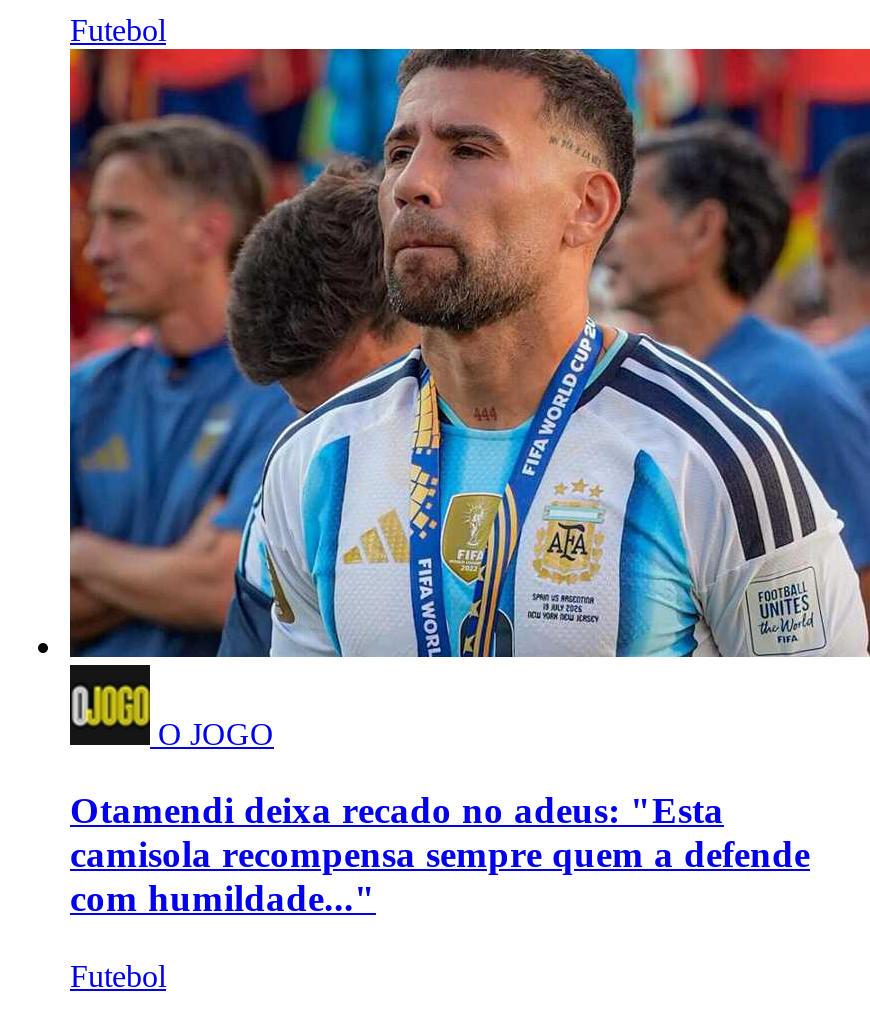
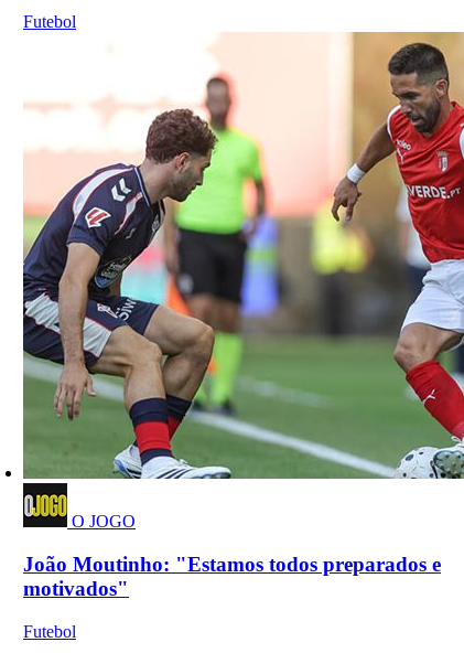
- [image]
+ [image]

moved down: O JOGO

- Otamendi deixa recado no adeus: "Esta
- camisola recompensa sempre quem a defende
- com humildade..."
+ João Moutinho: "Estamos todos preparados e
+ motivados"
